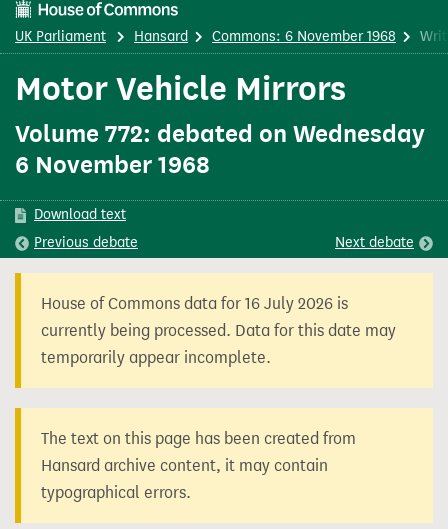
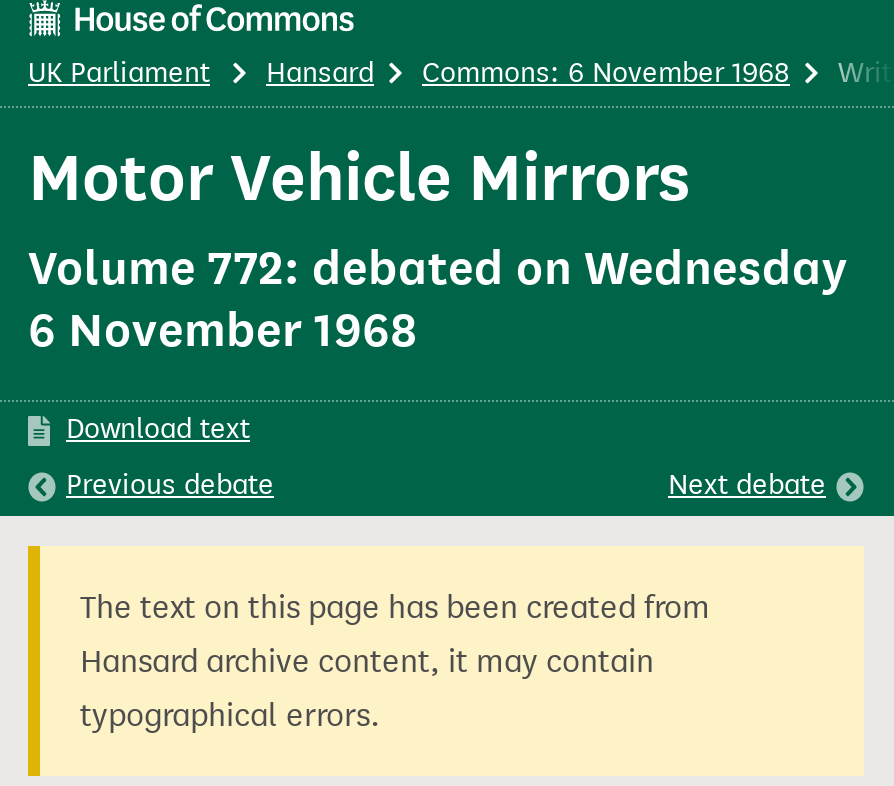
- House of Commons data for 16 July 2026 is
- currently being processed. Data for this date may
- temporarily appear incomplete.
